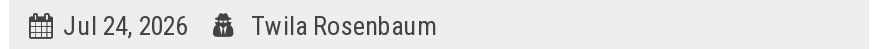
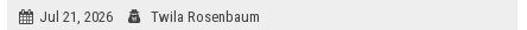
- Jul 24, 2026 Twila Rosenbaum
+ Jul 21, 2026 Twila Rosenbaum
